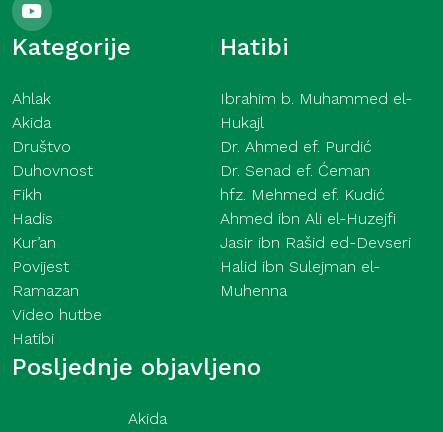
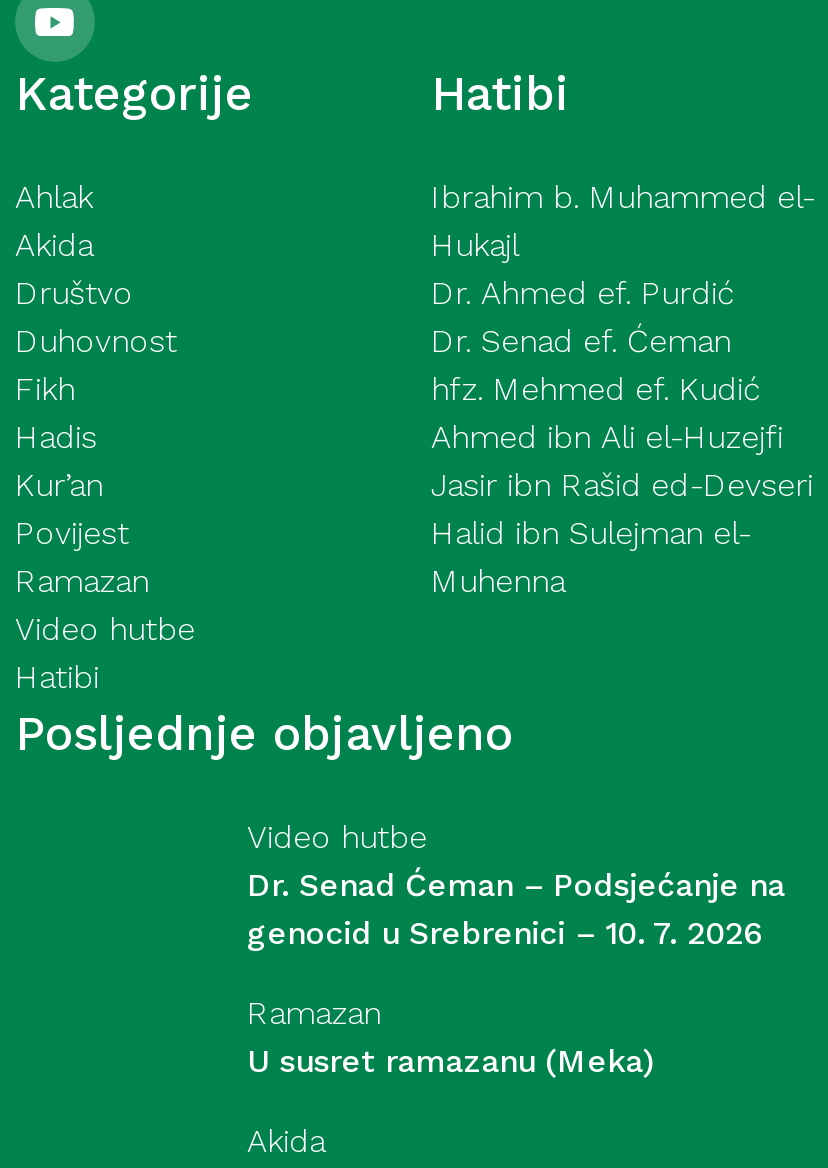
+ Video hutbe
+ Dr. Senad Ćeman – Podsjećanje na
+ genocid u Srebrenici – 10. 7. 2026
+ Ramazan
+ U susret ramazanu (Meka)
